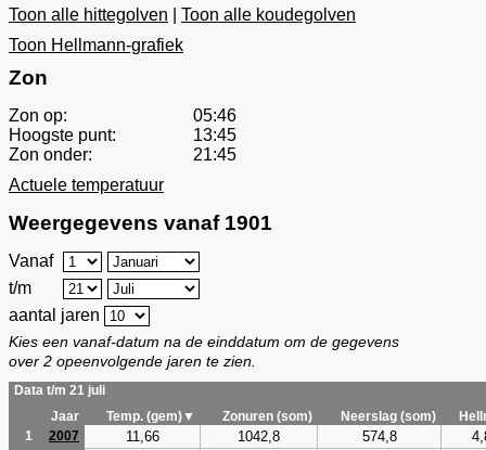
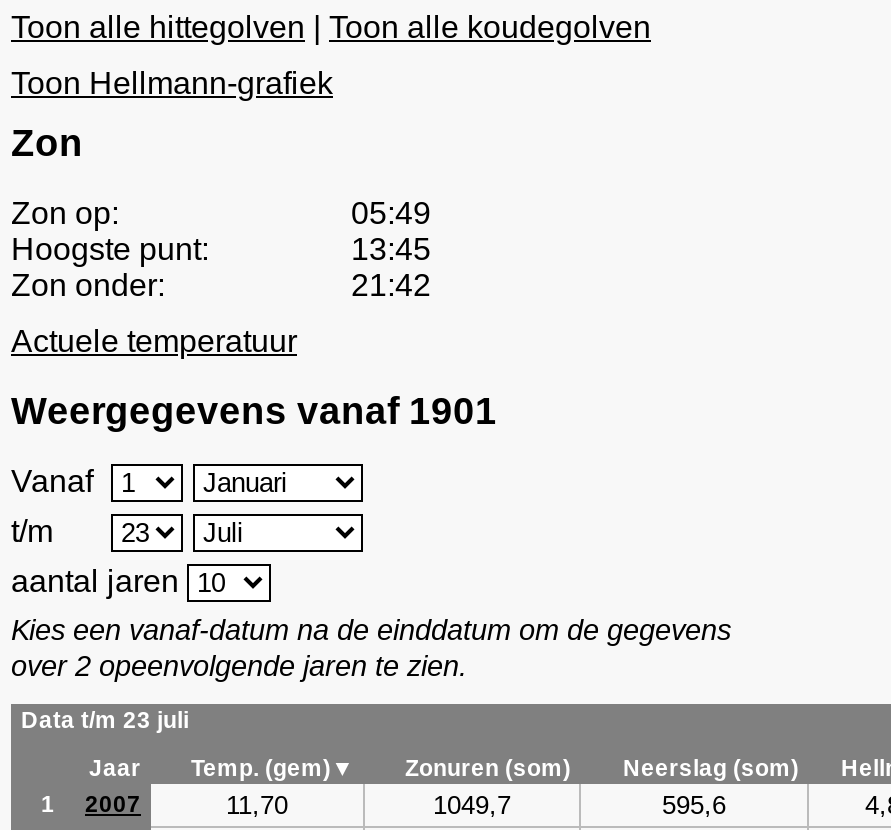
- 05:46
+ 05:49

- 21:45
+ 21:42

- Data t/m 21 juli
+ Data t/m 23 juli

- 11,66
+ 11,70

- 1042,8
+ 1049,7

- 574,8
+ 595,6
